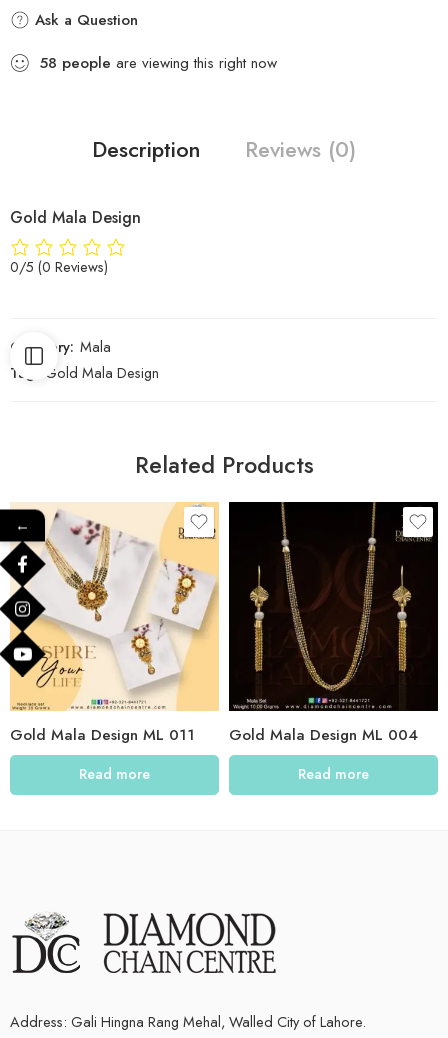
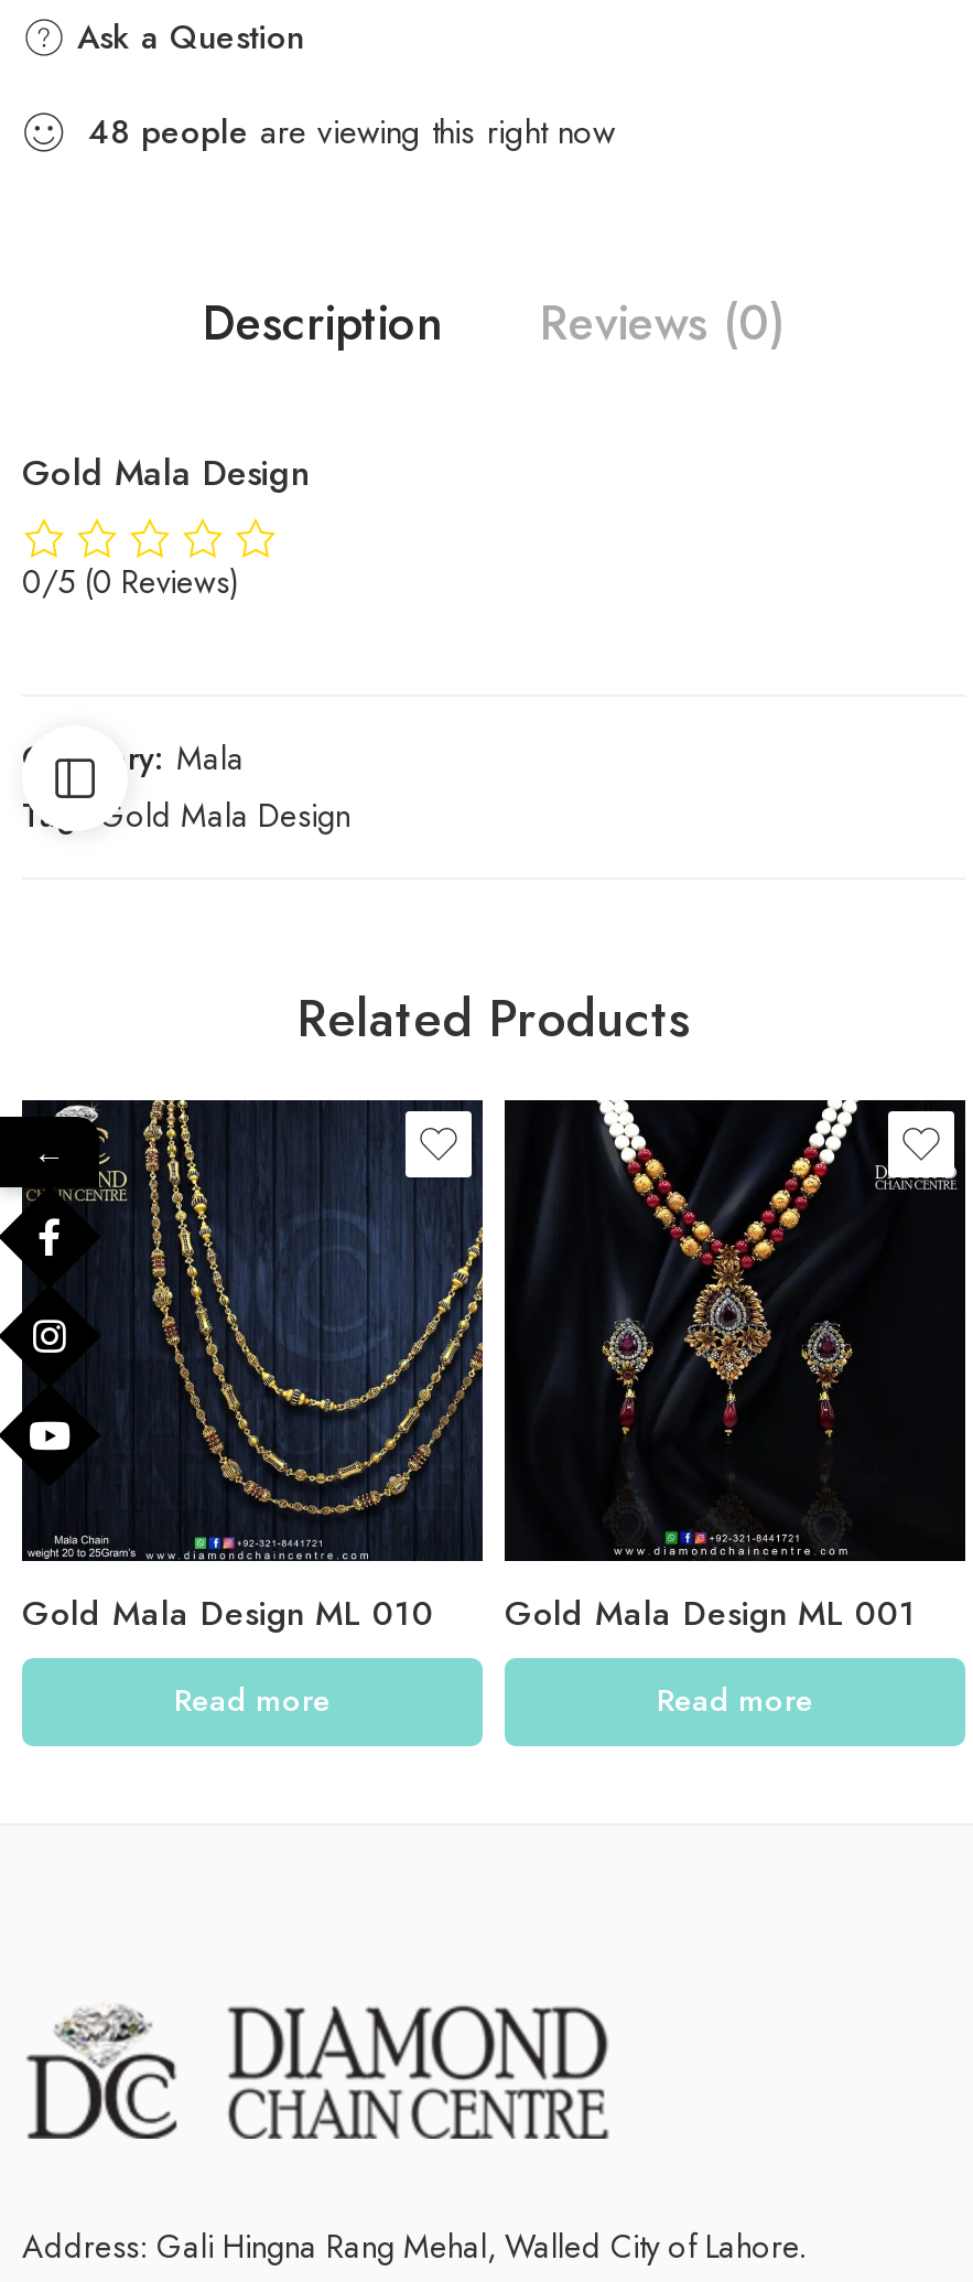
- 58 people are viewing this right now
+ 48 people are viewing this right now

- [image]
- Gold Mala Design ML 011
+ [image]
+ Gold Mala Design ML 010

- [image]
- Gold Mala Design ML 004
+ [image]
+ Gold Mala Design ML 001
